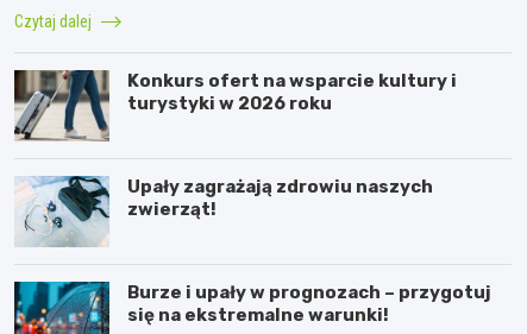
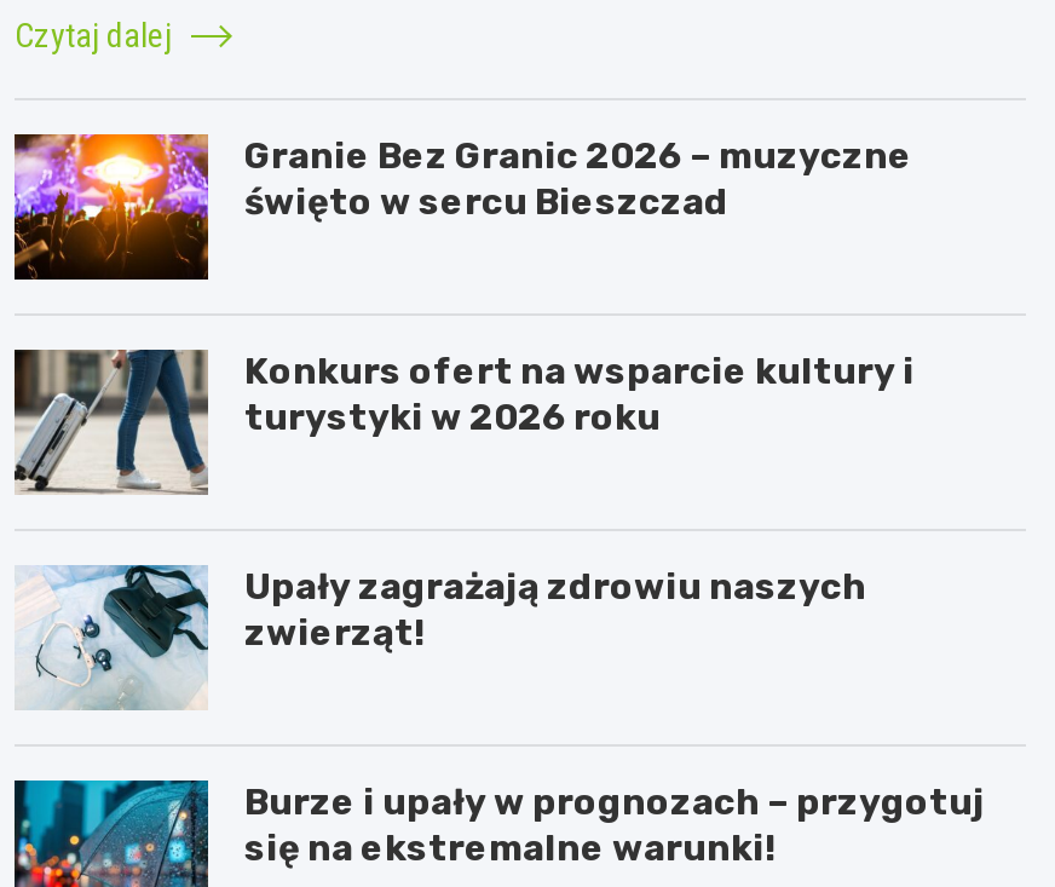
+ [image]
+ Granie Bez Granic 2026 – muzyczne
+ święto w sercu Bieszczad
